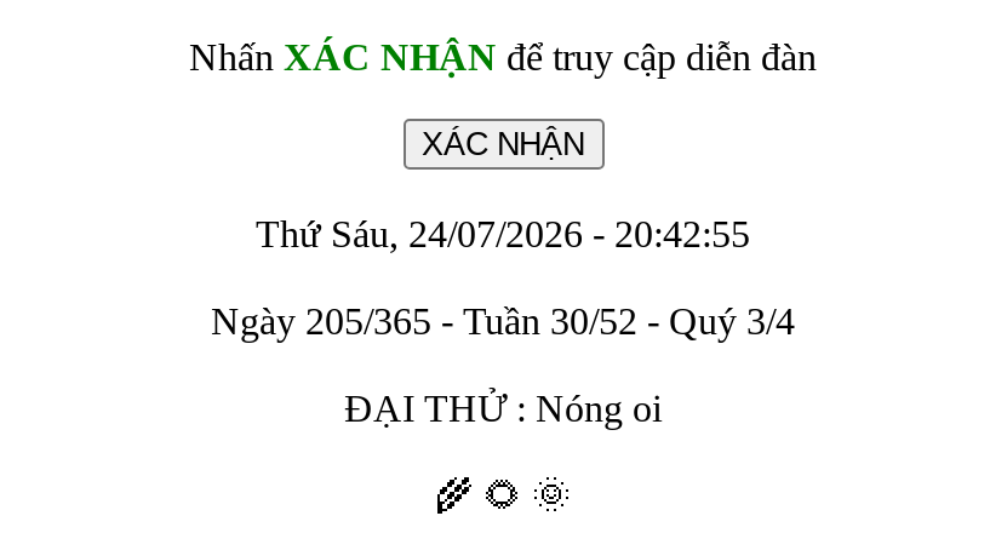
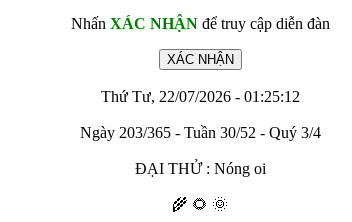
- Thứ Sáu, 24/07/2026 - 20:42:55
+ Thứ Tư, 22/07/2026 - 01:25:12

- Ngày 205/365 - Tuần 30/52 - Quý 3/4
+ Ngày 203/365 - Tuần 30/52 - Quý 3/4
